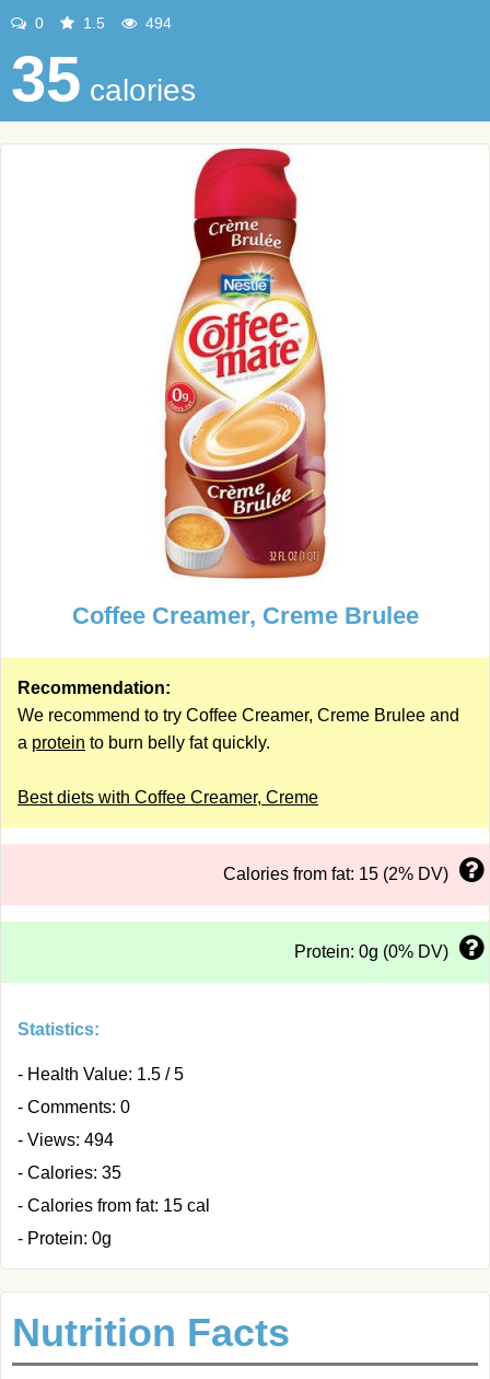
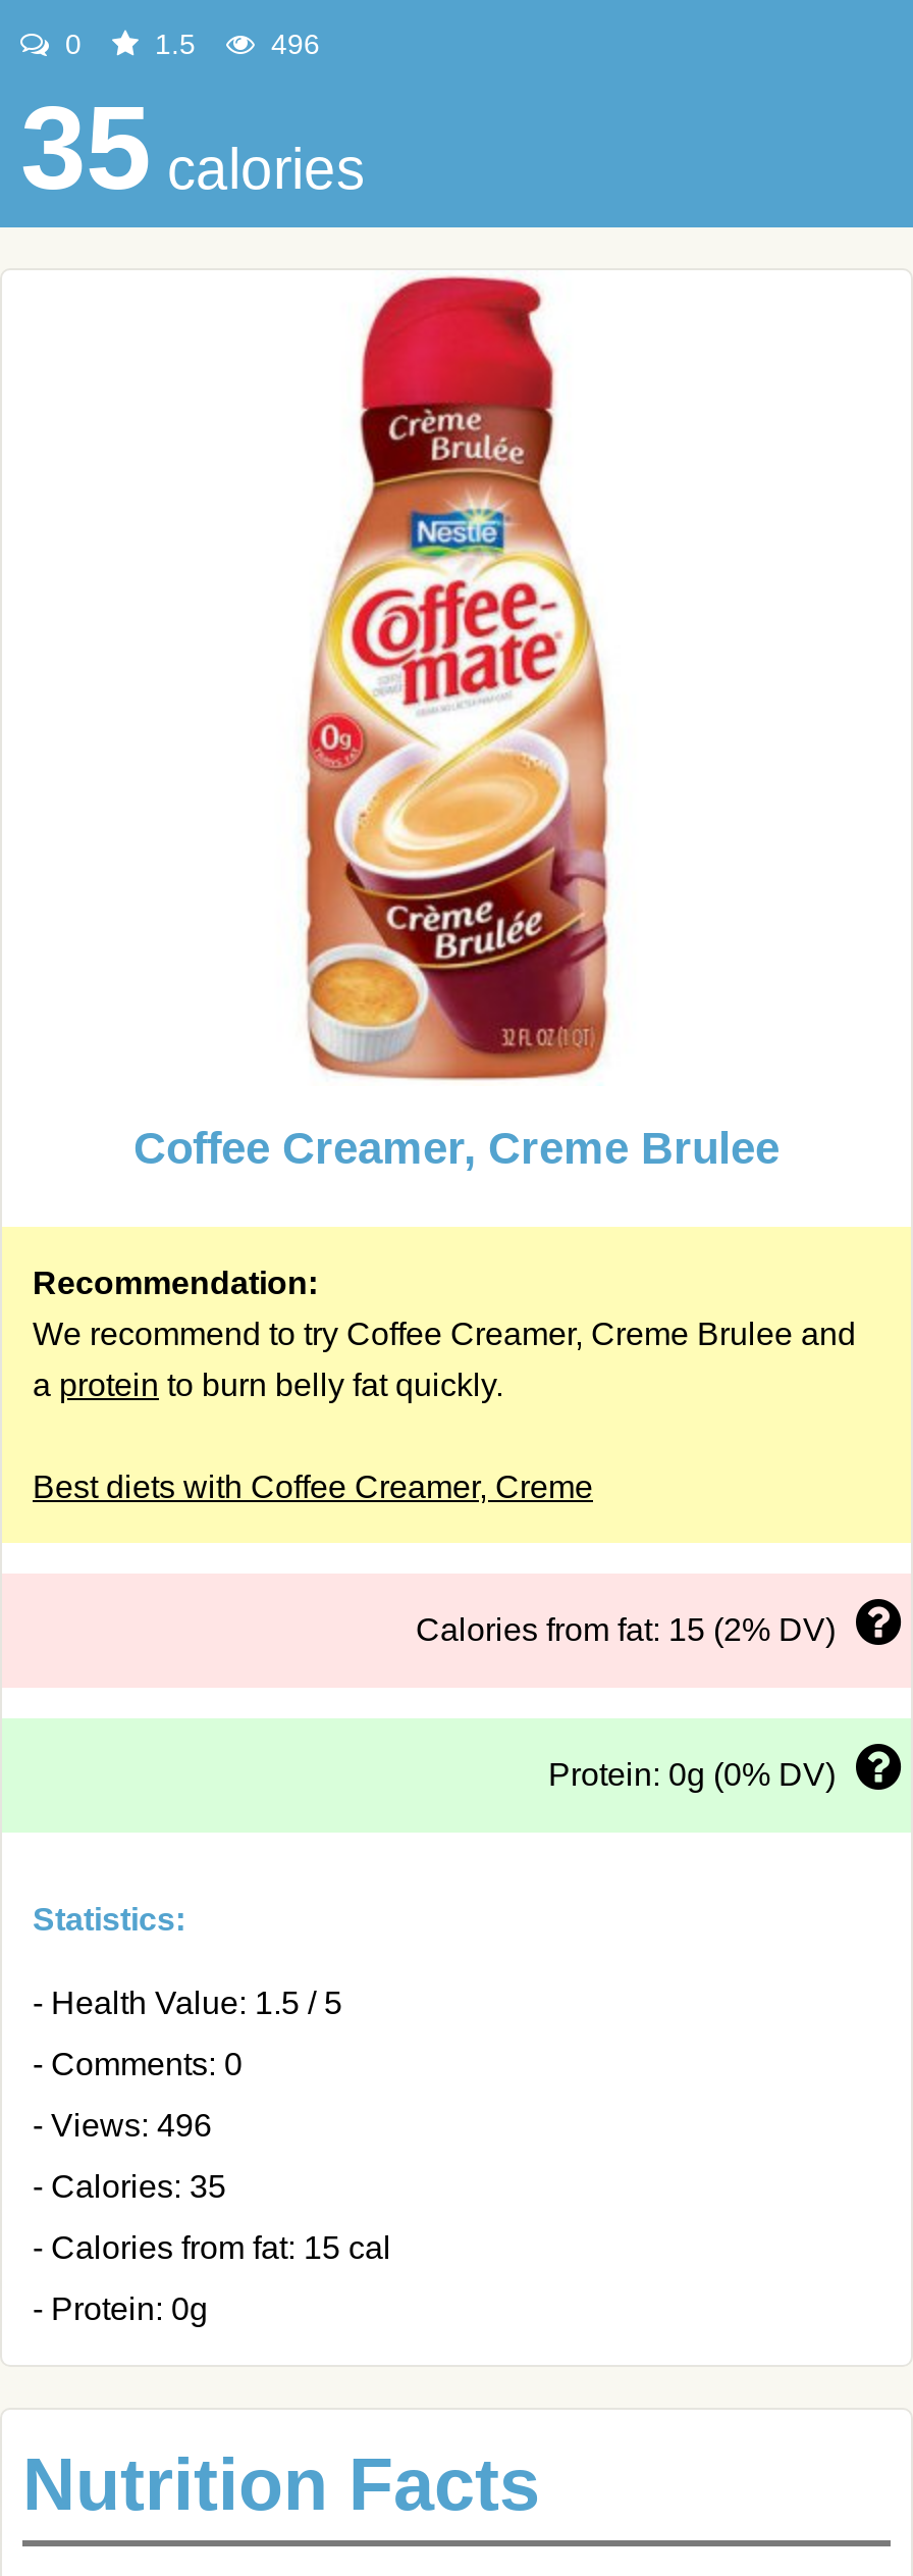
- 494
+ 496

- - Views: 494
+ - Views: 496
